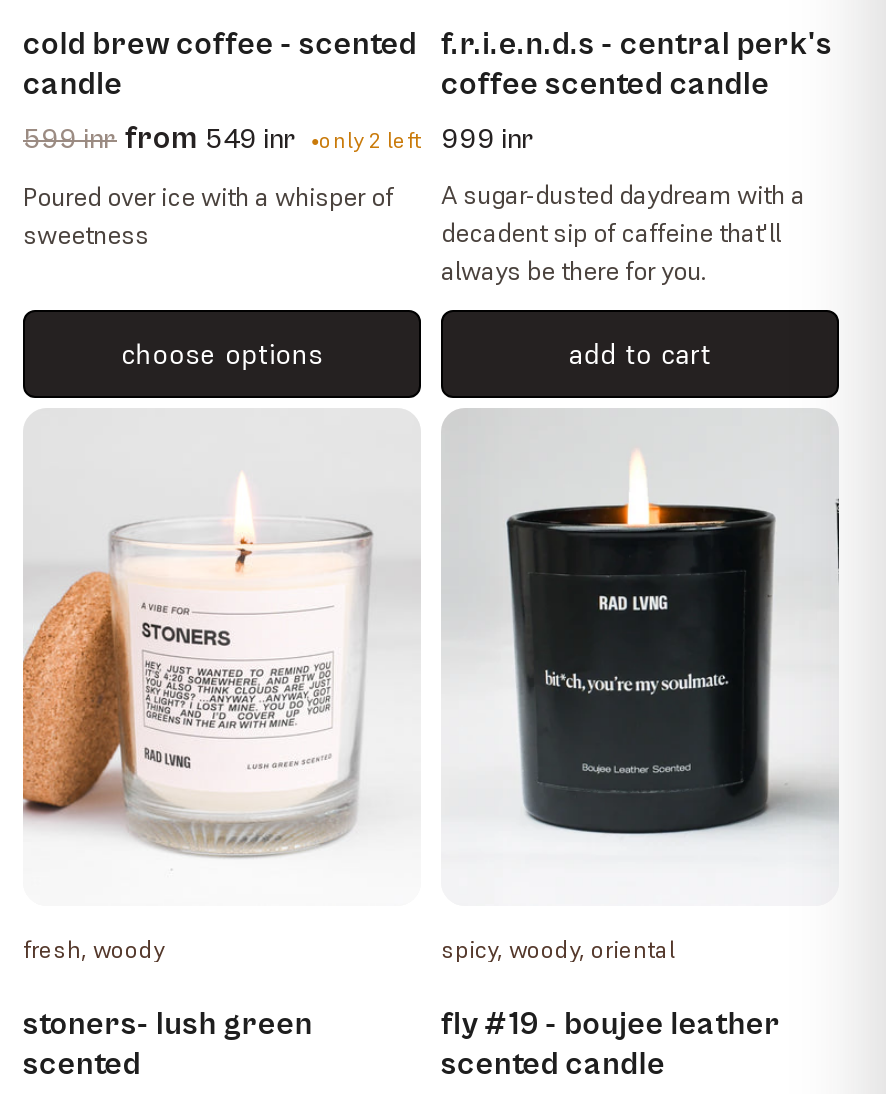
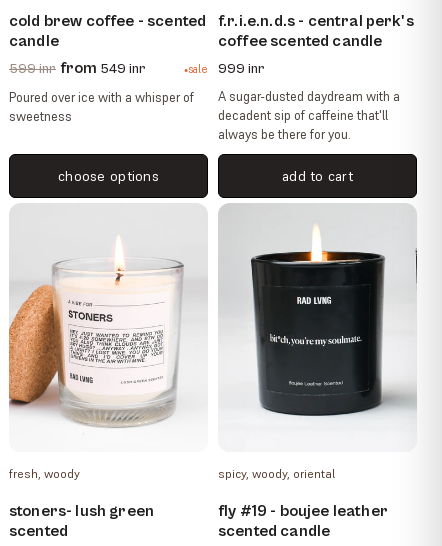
- only 2 left
+ sale
